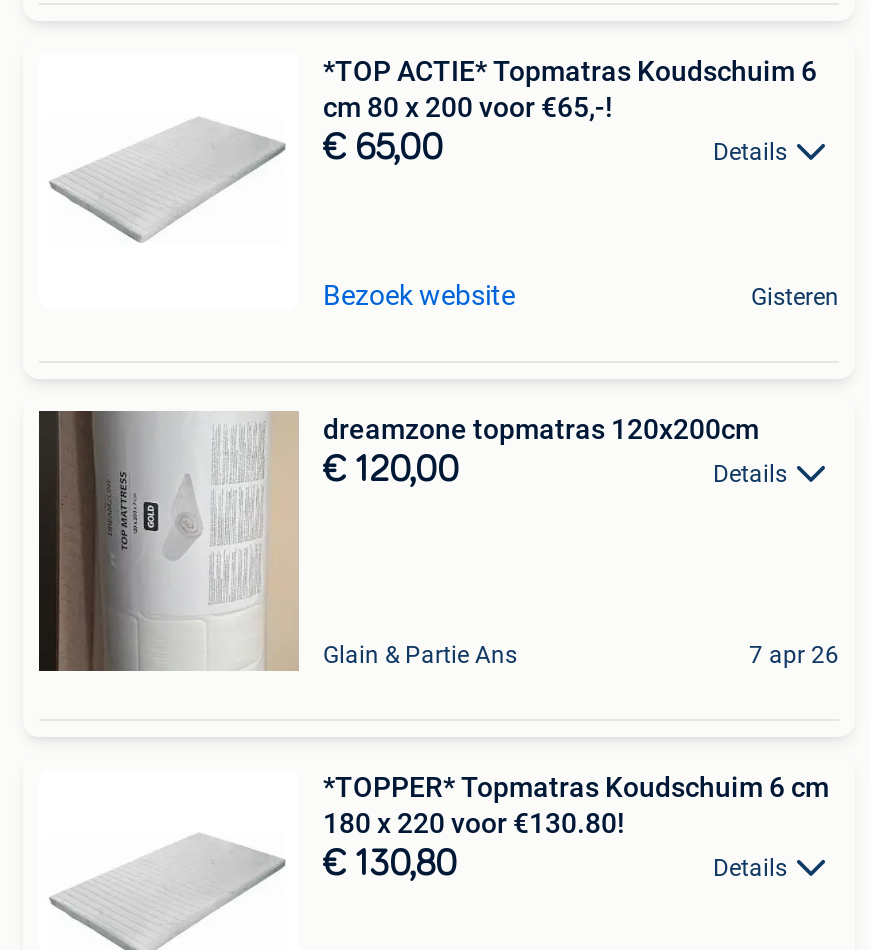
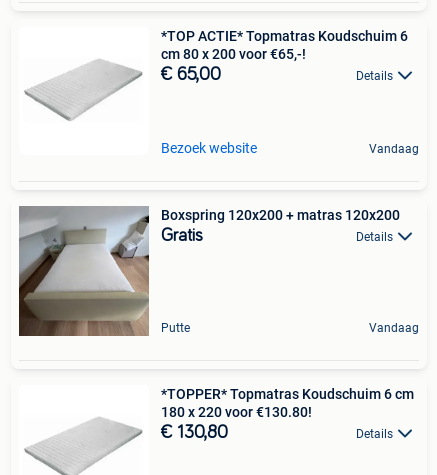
- Gisteren
+ Vandaag

- [image]
- dreamzone topmatras 120x200cm
- € 120,00
+ [image]
+ Boxspring 120x200 + matras 120x200
+ Gratis

- Glain & Partie Ans
- 7 apr 26
+ Putte
+ Vandaag
